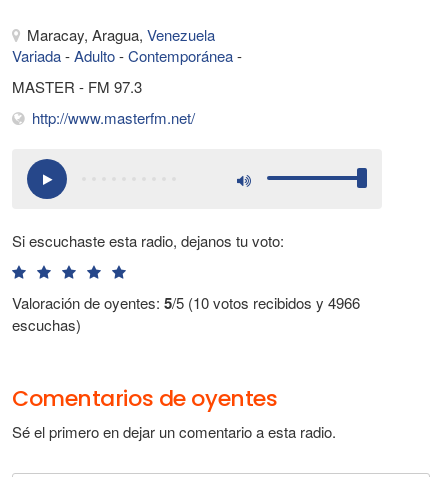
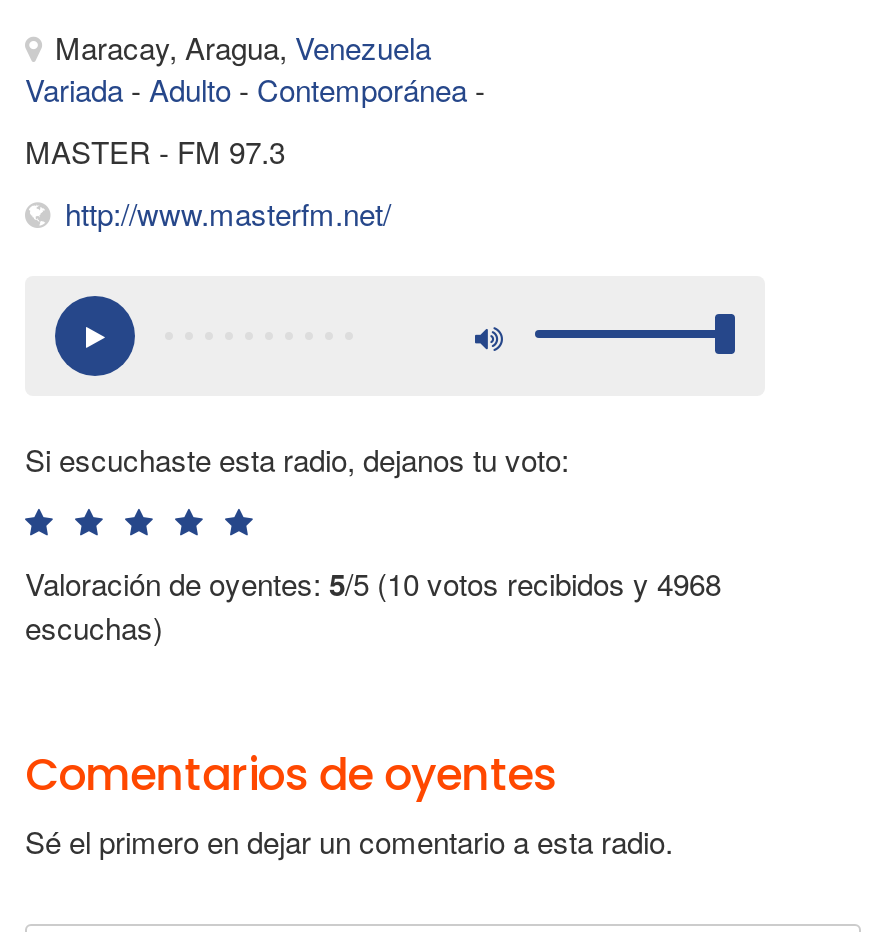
- Valoración de oyentes: 5/5 (10 votos recibidos y 4966
+ Valoración de oyentes: 5/5 (10 votos recibidos y 4968
